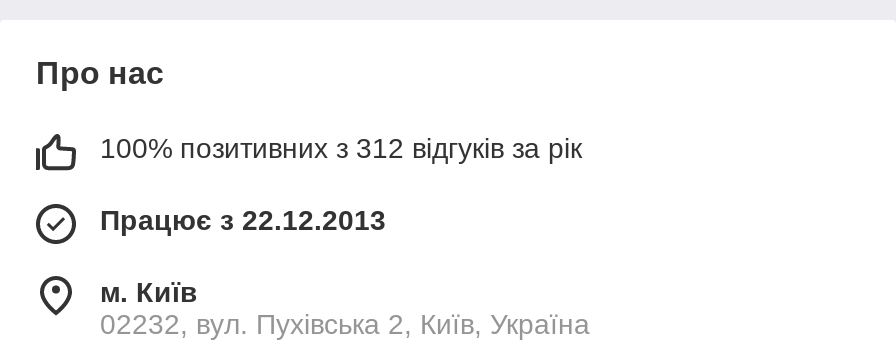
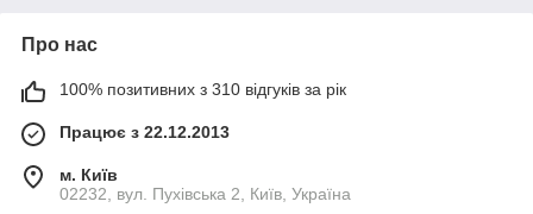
- 100% позитивних з 312 відгуків за рік
+ 100% позитивних з 310 відгуків за рік
